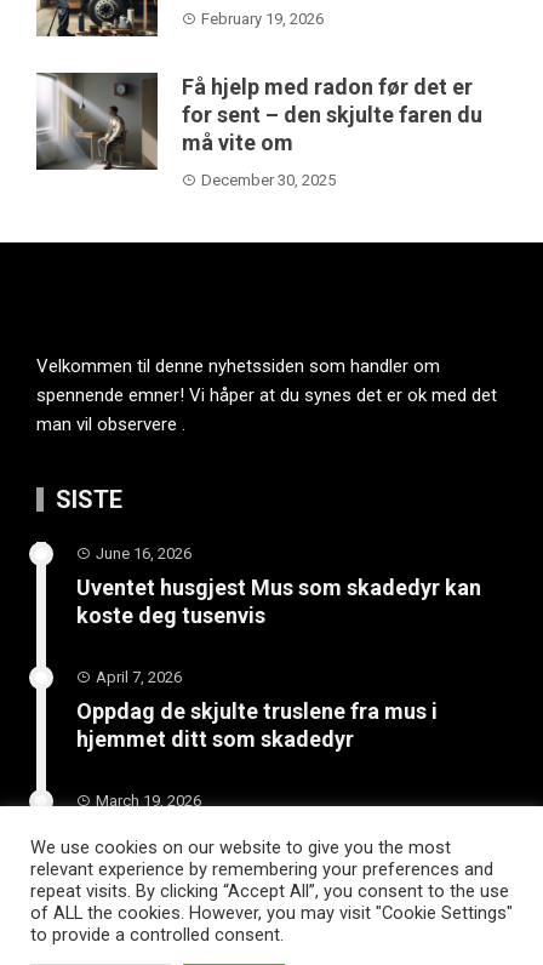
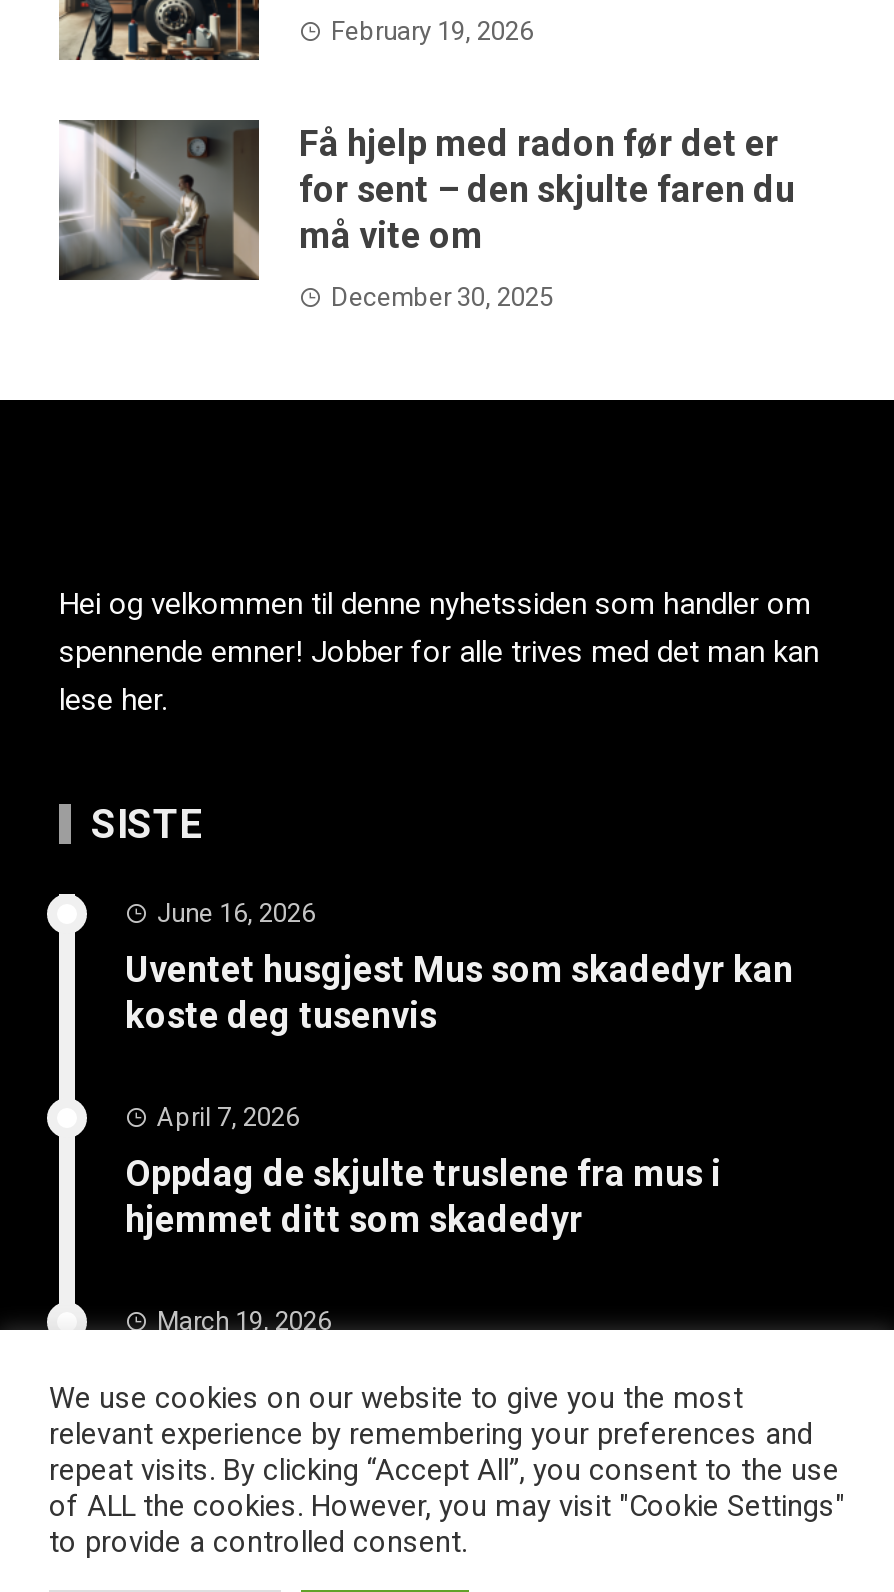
- Velkommen til denne nyhetssiden som handler om
- spennende emner! Vi håper at du synes det er ok med det
- man vil observere .
+ Hei og velkommen til denne nyhetssiden som handler om
+ spennende emner! Jobber for alle trives med det man kan
+ lese her.
